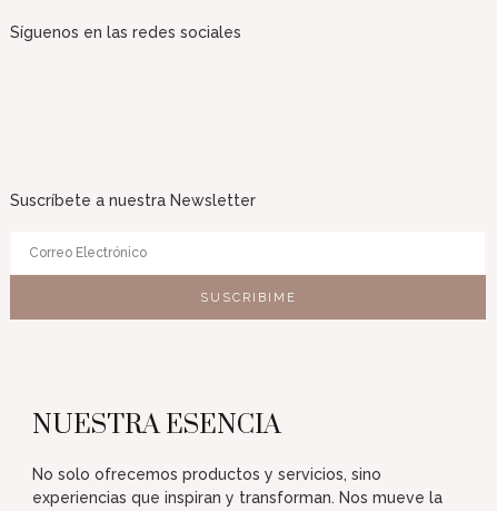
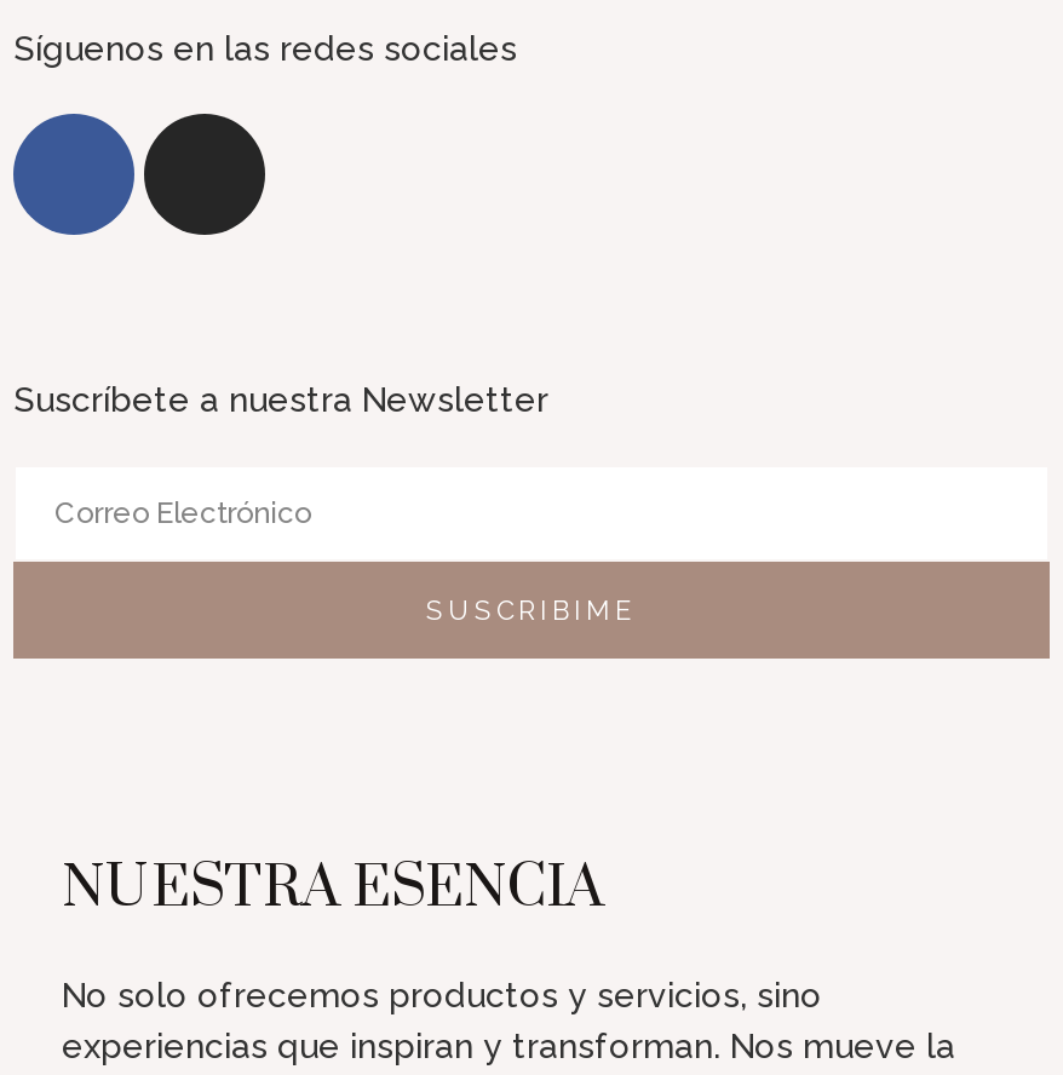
+ [image]
